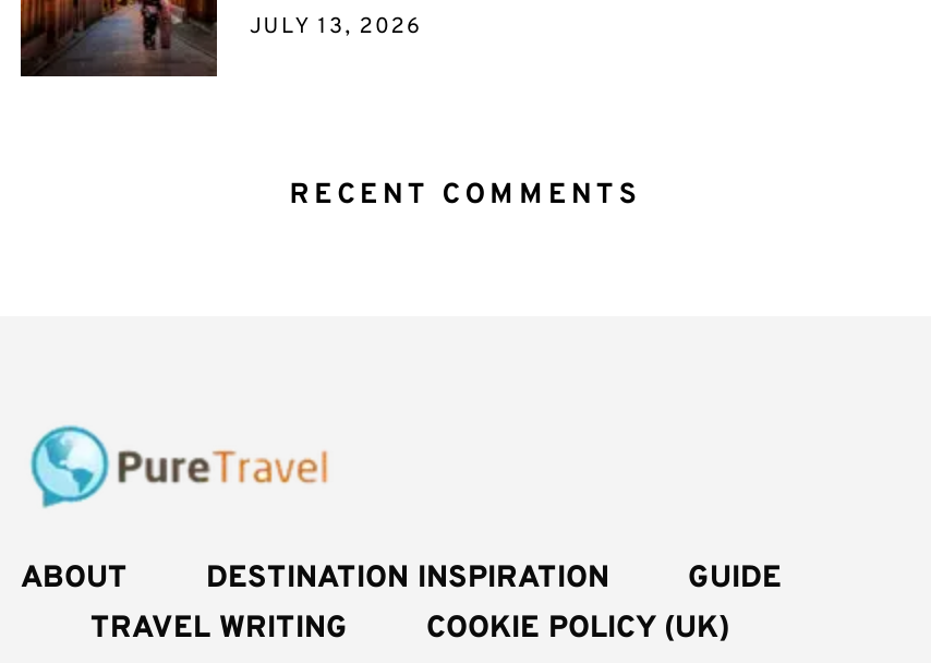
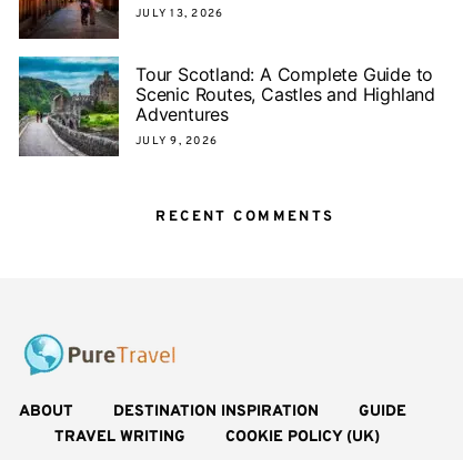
+ [image]
+ Tour Scotland: A Complete Guide to
+ Scenic Routes, Castles and Highland
+ Adventures
+ JULY 9, 2026
